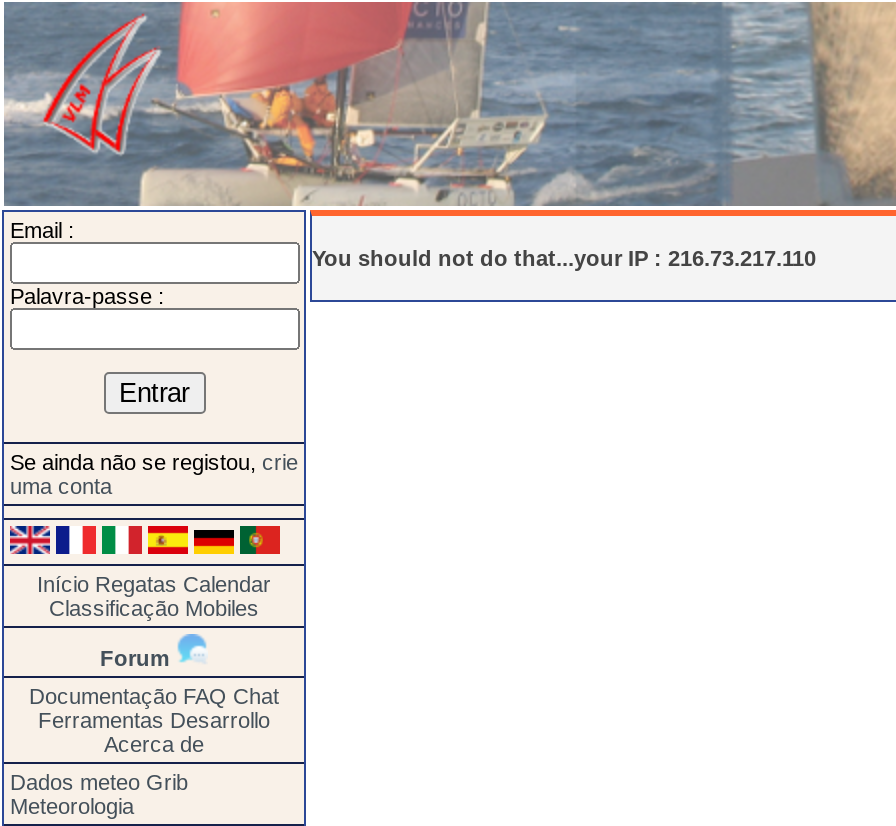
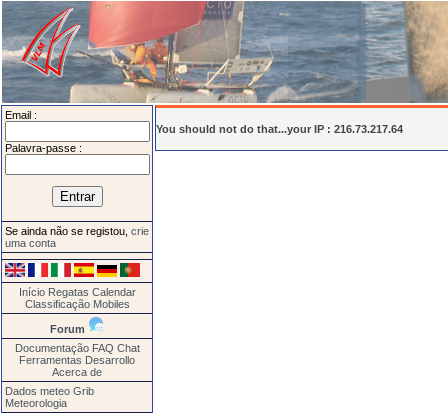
- You should not do that...your IP : 216.73.217.110
+ You should not do that...your IP : 216.73.217.64
